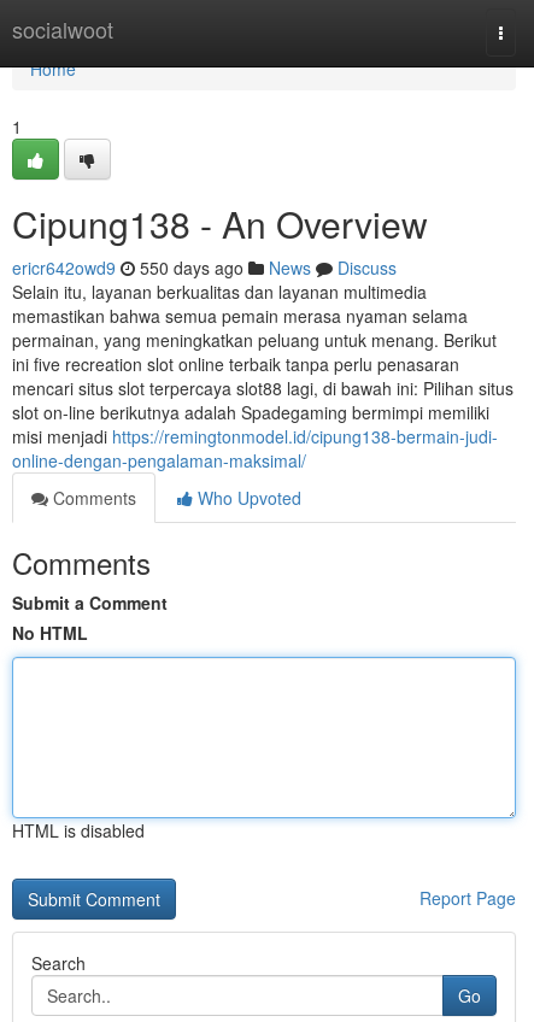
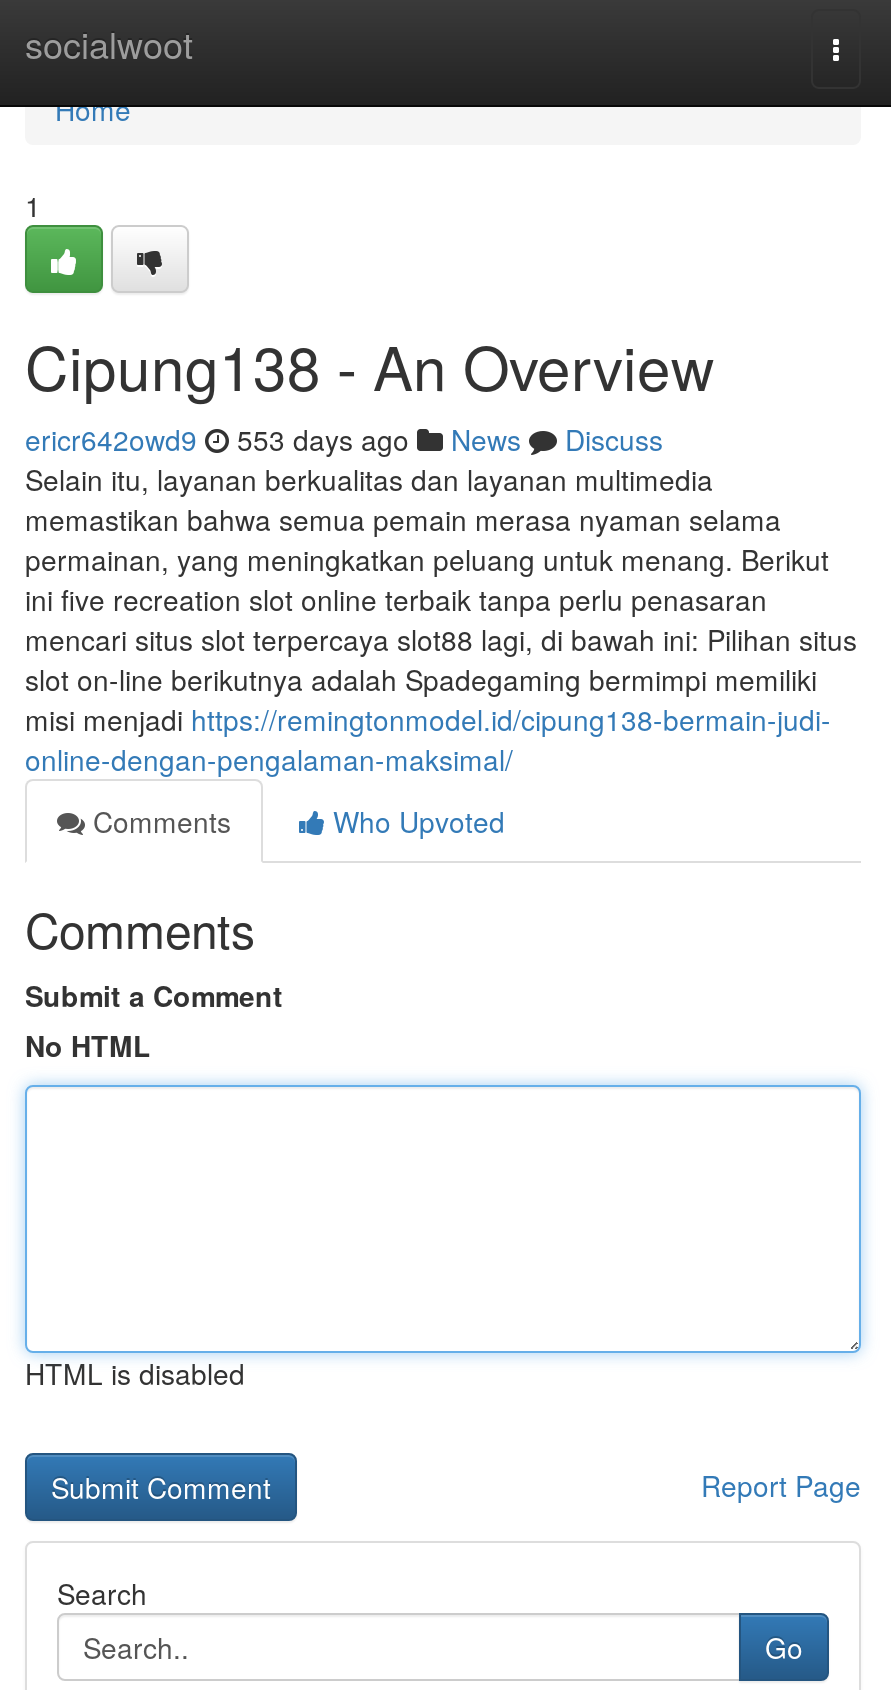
- ericr642owd9 550 days ago News Discuss
+ ericr642owd9 553 days ago News Discuss
